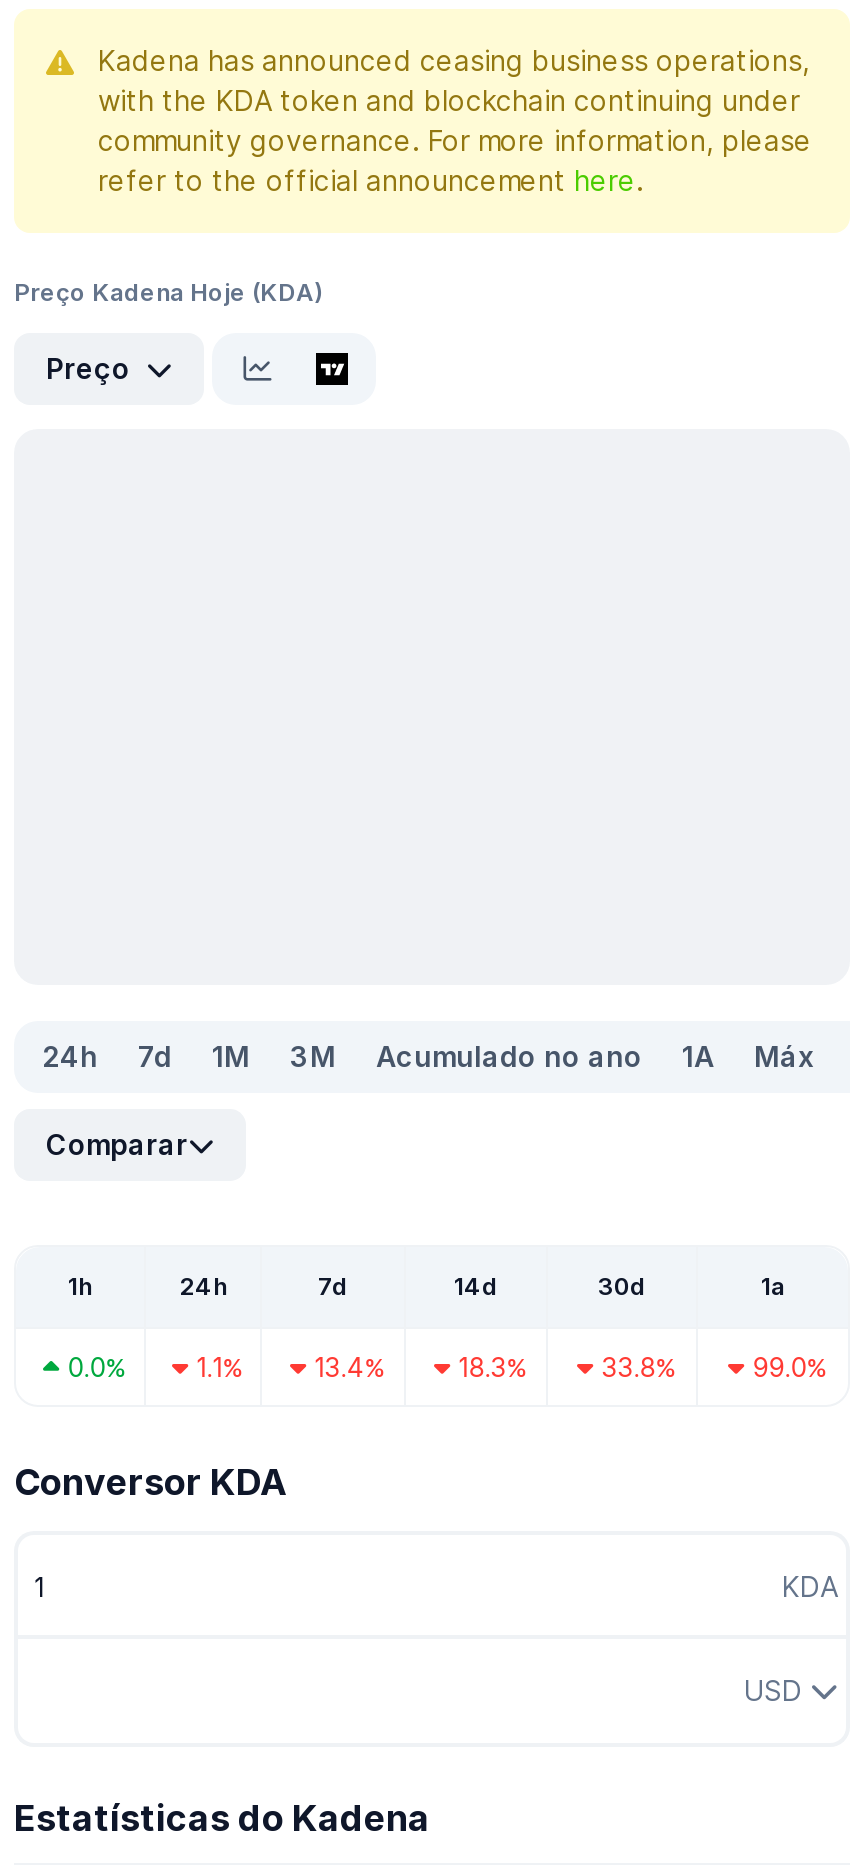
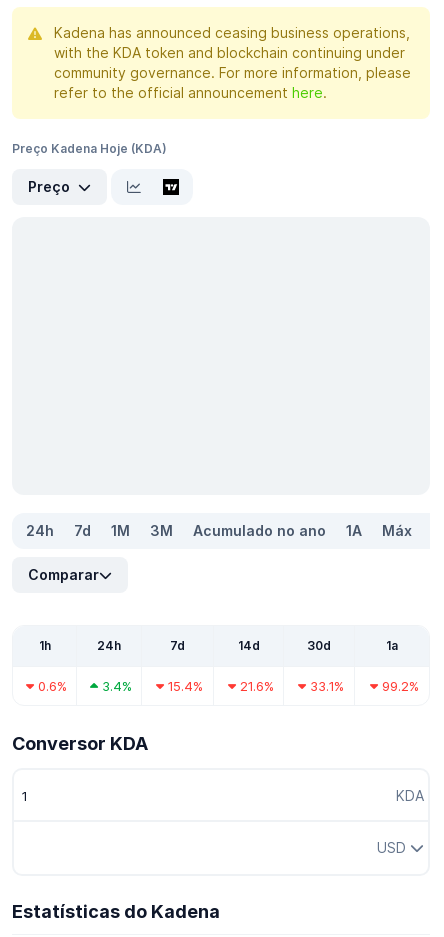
- 0.0%
+ 0.6%

- 1.1%
+ 3.4%

- 13.4%
+ 15.4%

- 18.3%
+ 21.6%

- 33.8%
+ 33.1%

- 99.0%
+ 99.2%
